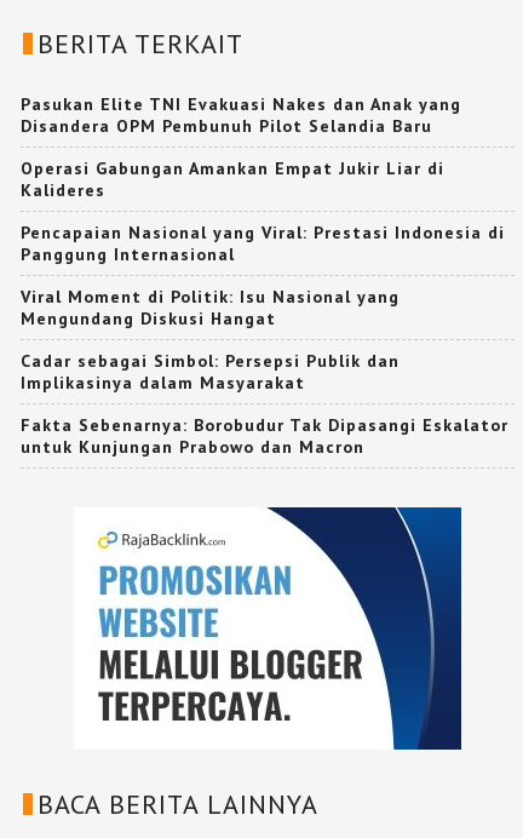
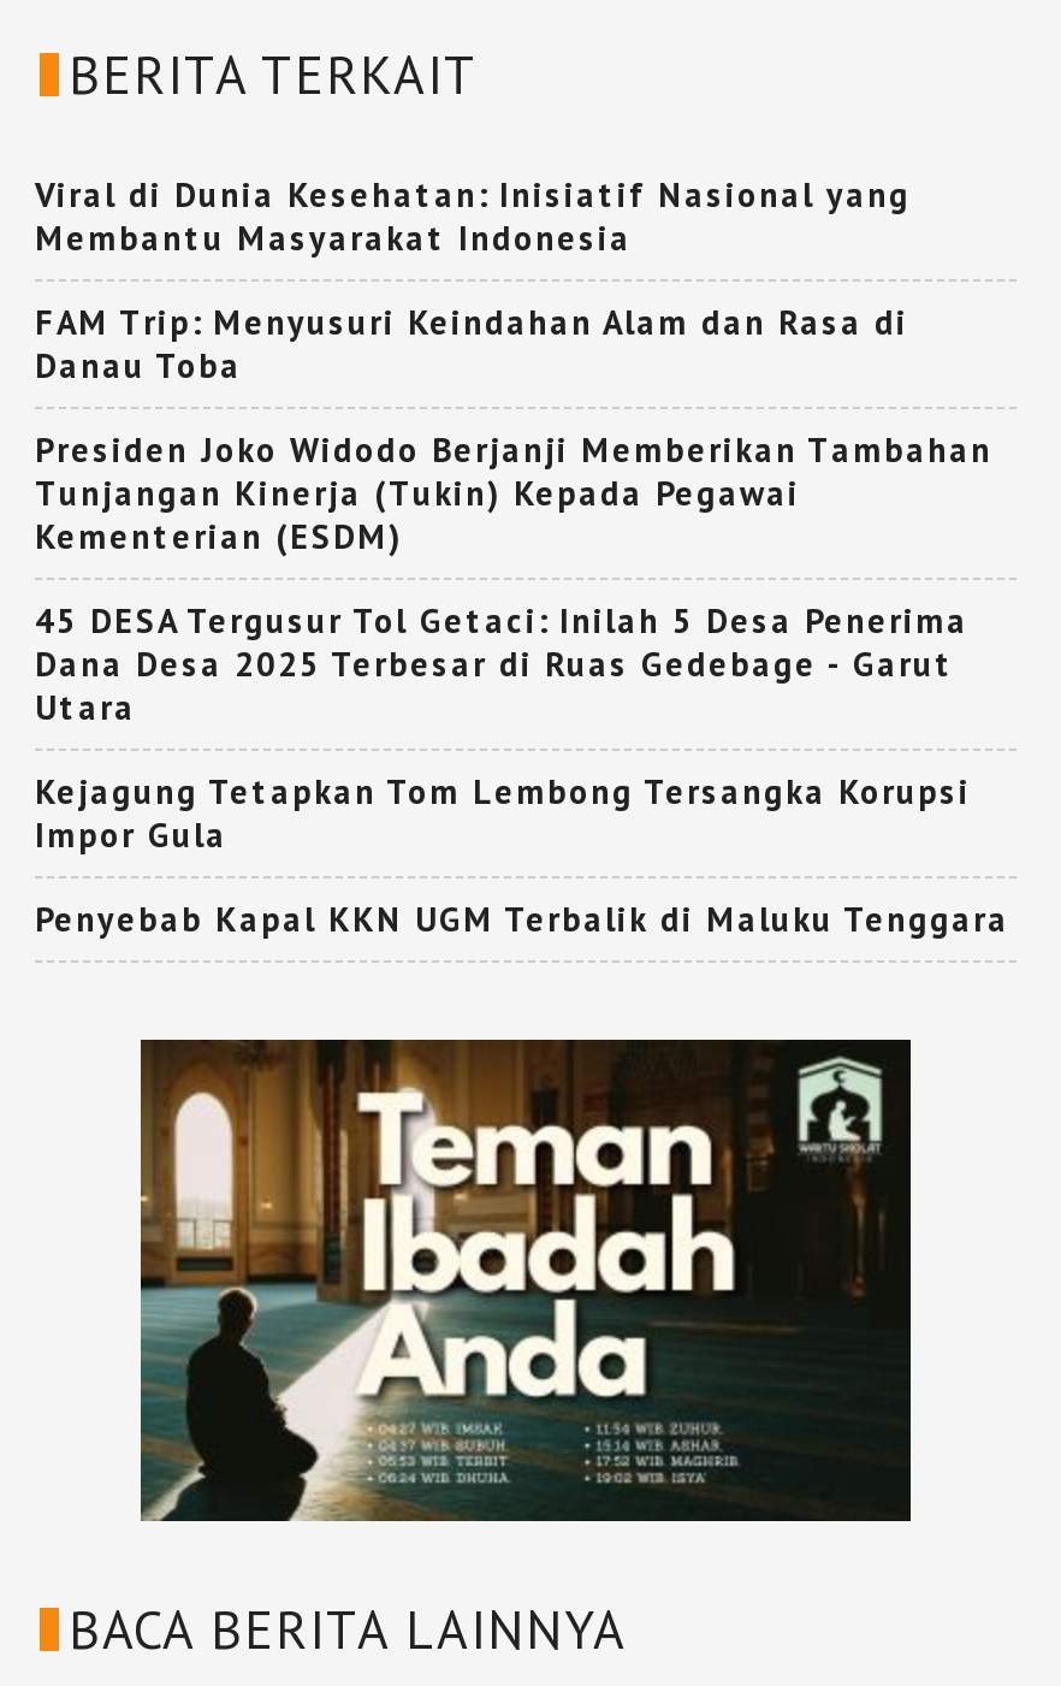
- Pasukan Elite TNI Evakuasi Nakes dan Anak yang
- Disandera OPM Pembunuh Pilot Selandia Baru
+ Viral di Dunia Kesehatan: Inisiatif Nasional yang
+ Membantu Masyarakat Indonesia

- Operasi Gabungan Amankan Empat Jukir Liar di
- Kalideres
+ FAM Trip: Menyusuri Keindahan Alam dan Rasa di
+ Danau Toba

- Pencapaian Nasional yang Viral: Prestasi Indonesia di
- Panggung Internasional
+ Presiden Joko Widodo Berjanji Memberikan Tambahan
+ Tunjangan Kinerja (Tukin) Kepada Pegawai
+ Kementerian (ESDM)

- Viral Moment di Politik: Isu Nasional yang
- Mengundang Diskusi Hangat
+ 45 DESA Tergusur Tol Getaci: Inilah 5 Desa Penerima
+ Dana Desa 2025 Terbesar di Ruas Gedebage - Garut
+ Utara

- Cadar sebagai Simbol: Persepsi Publik dan
- Implikasinya dalam Masyarakat
+ Kejagung Tetapkan Tom Lembong Tersangka Korupsi
+ Impor Gula

- Fakta Sebenarnya: Borobudur Tak Dipasangi Eskalator
- untuk Kunjungan Prabowo dan Macron
+ Penyebab Kapal KKN UGM Terbalik di Maluku Tenggara

- [image]
+ [image]
